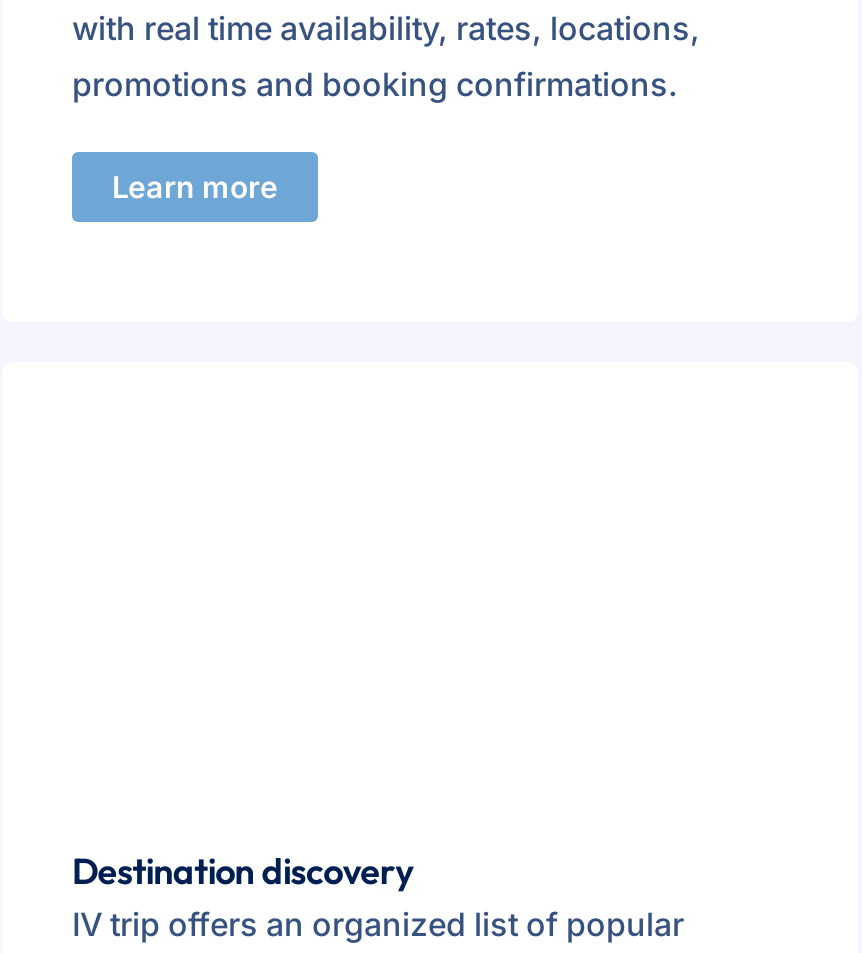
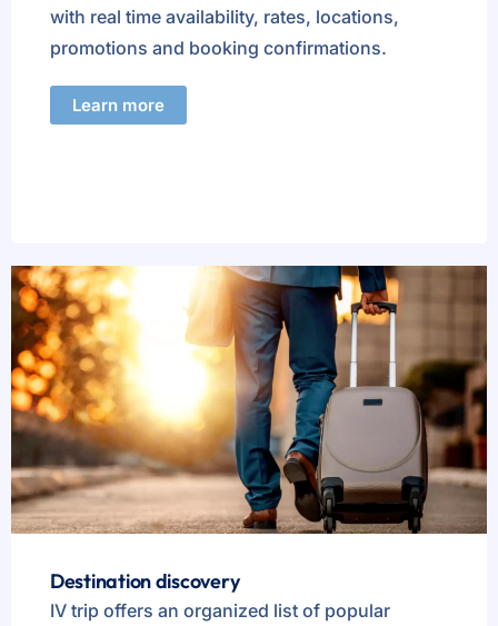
+ [image]
